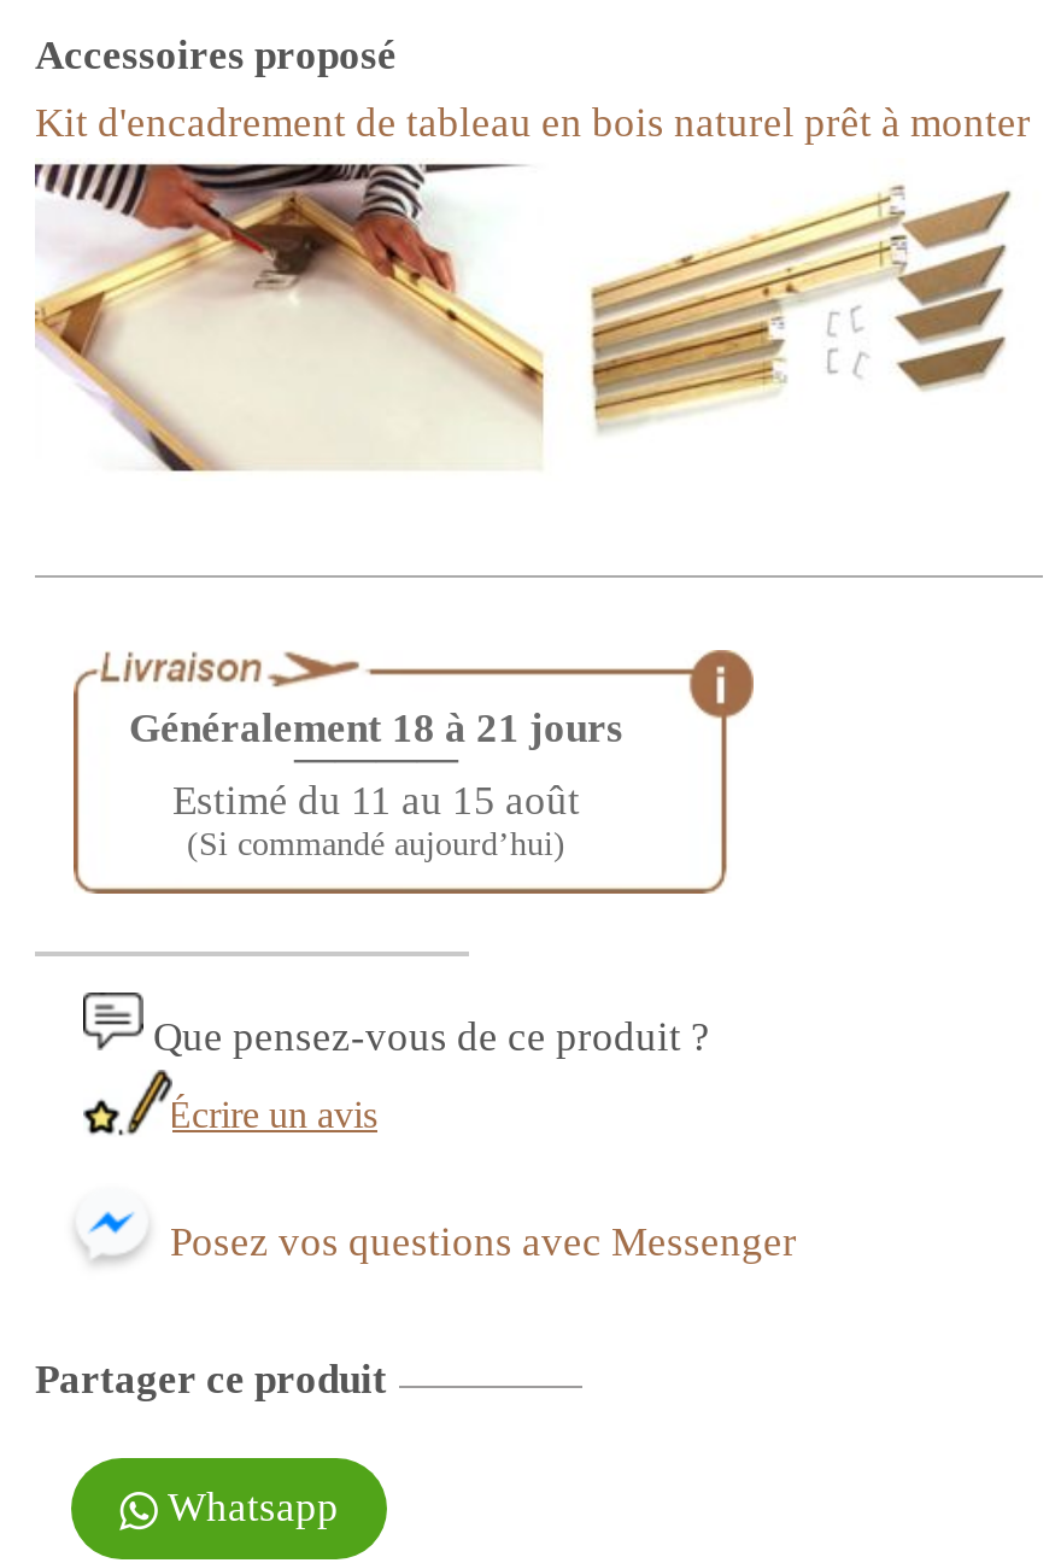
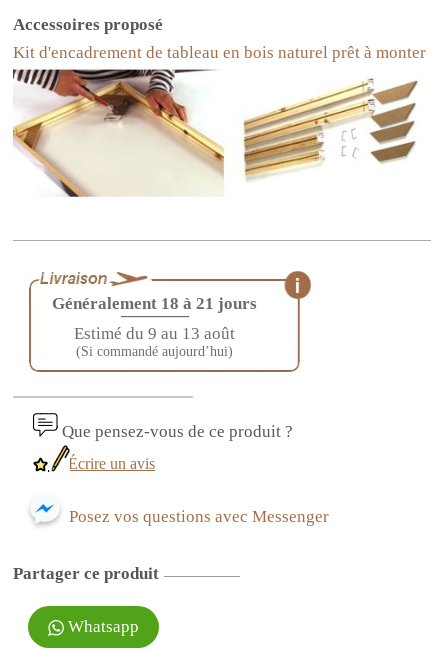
- Estimé du 11 au 15 août
+ Estimé du 9 au 13 août
